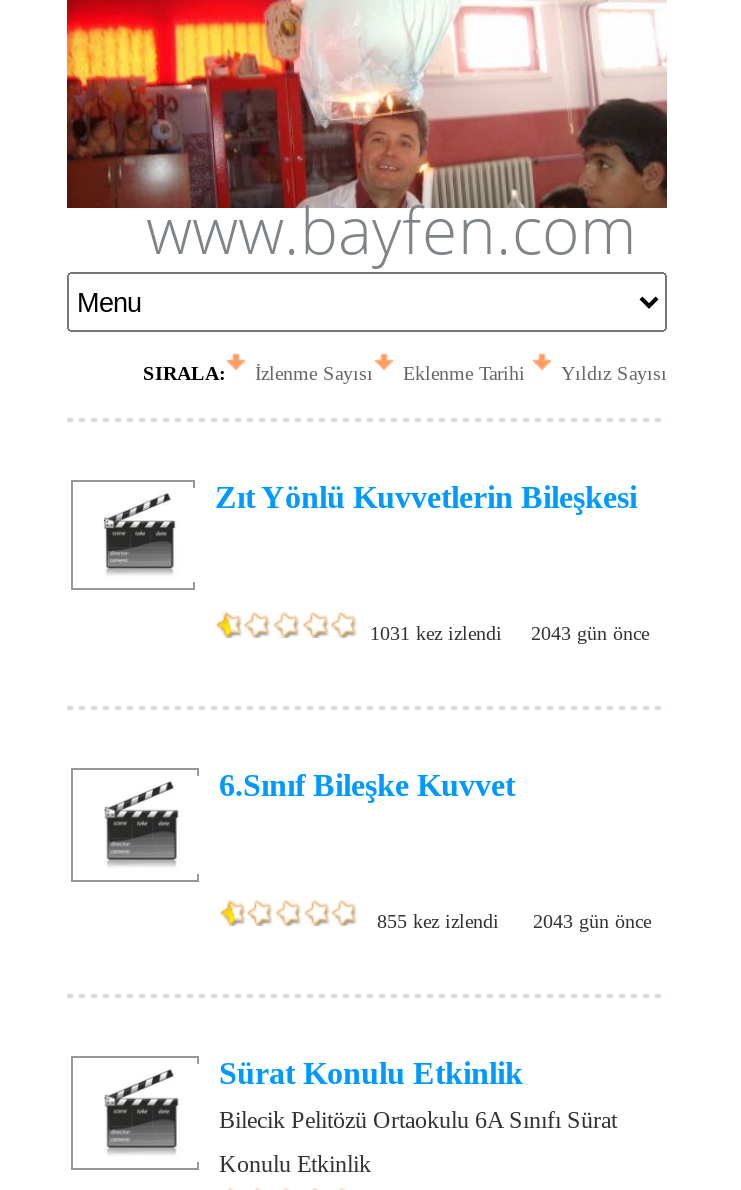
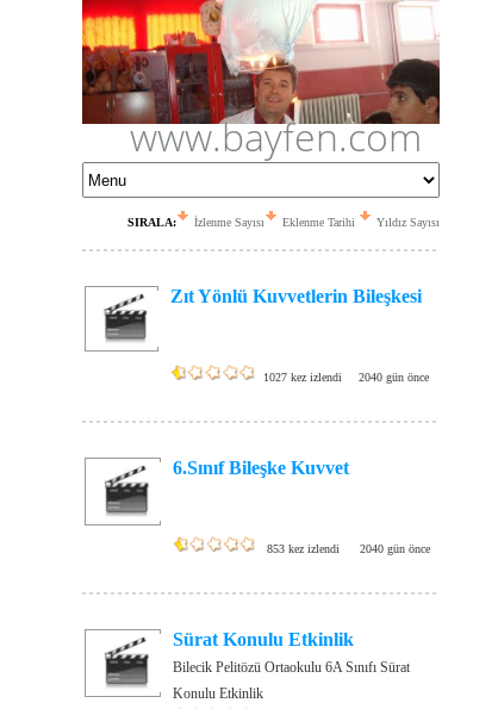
- 1031 kez izlendi
+ 1027 kez izlendi

- 2043 gün önce
+ 2040 gün önce

- 855 kez izlendi
+ 853 kez izlendi

- 2043 gün önce
+ 2040 gün önce
